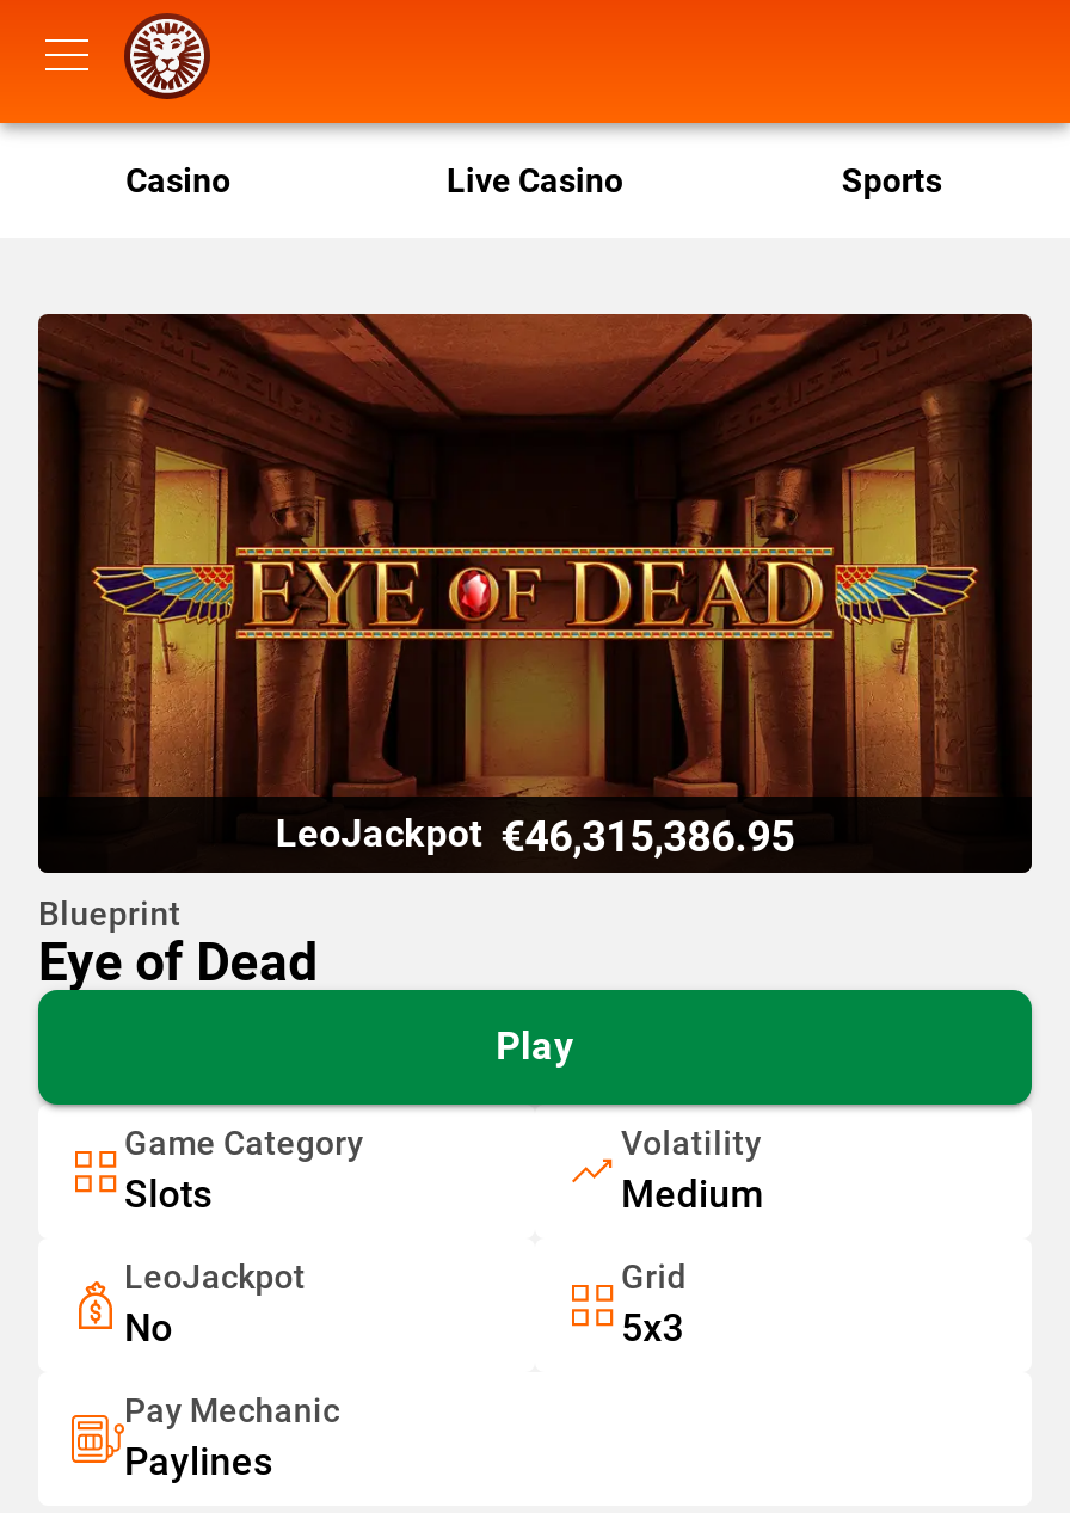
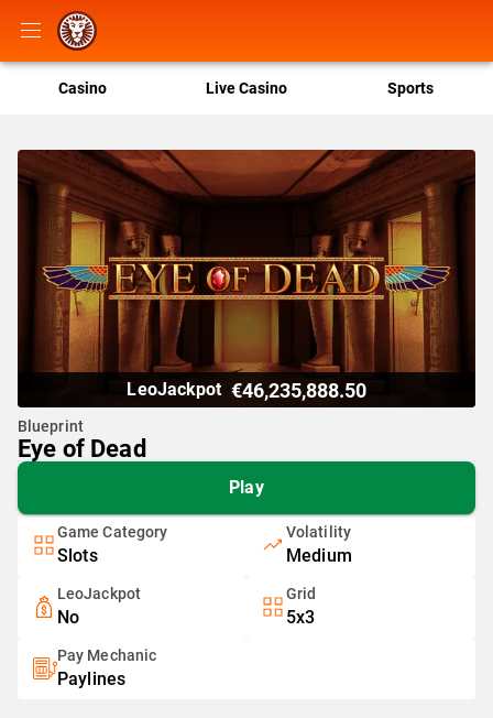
- LeoJackpot €46,315,386.95
+ LeoJackpot €46,235,888.50
